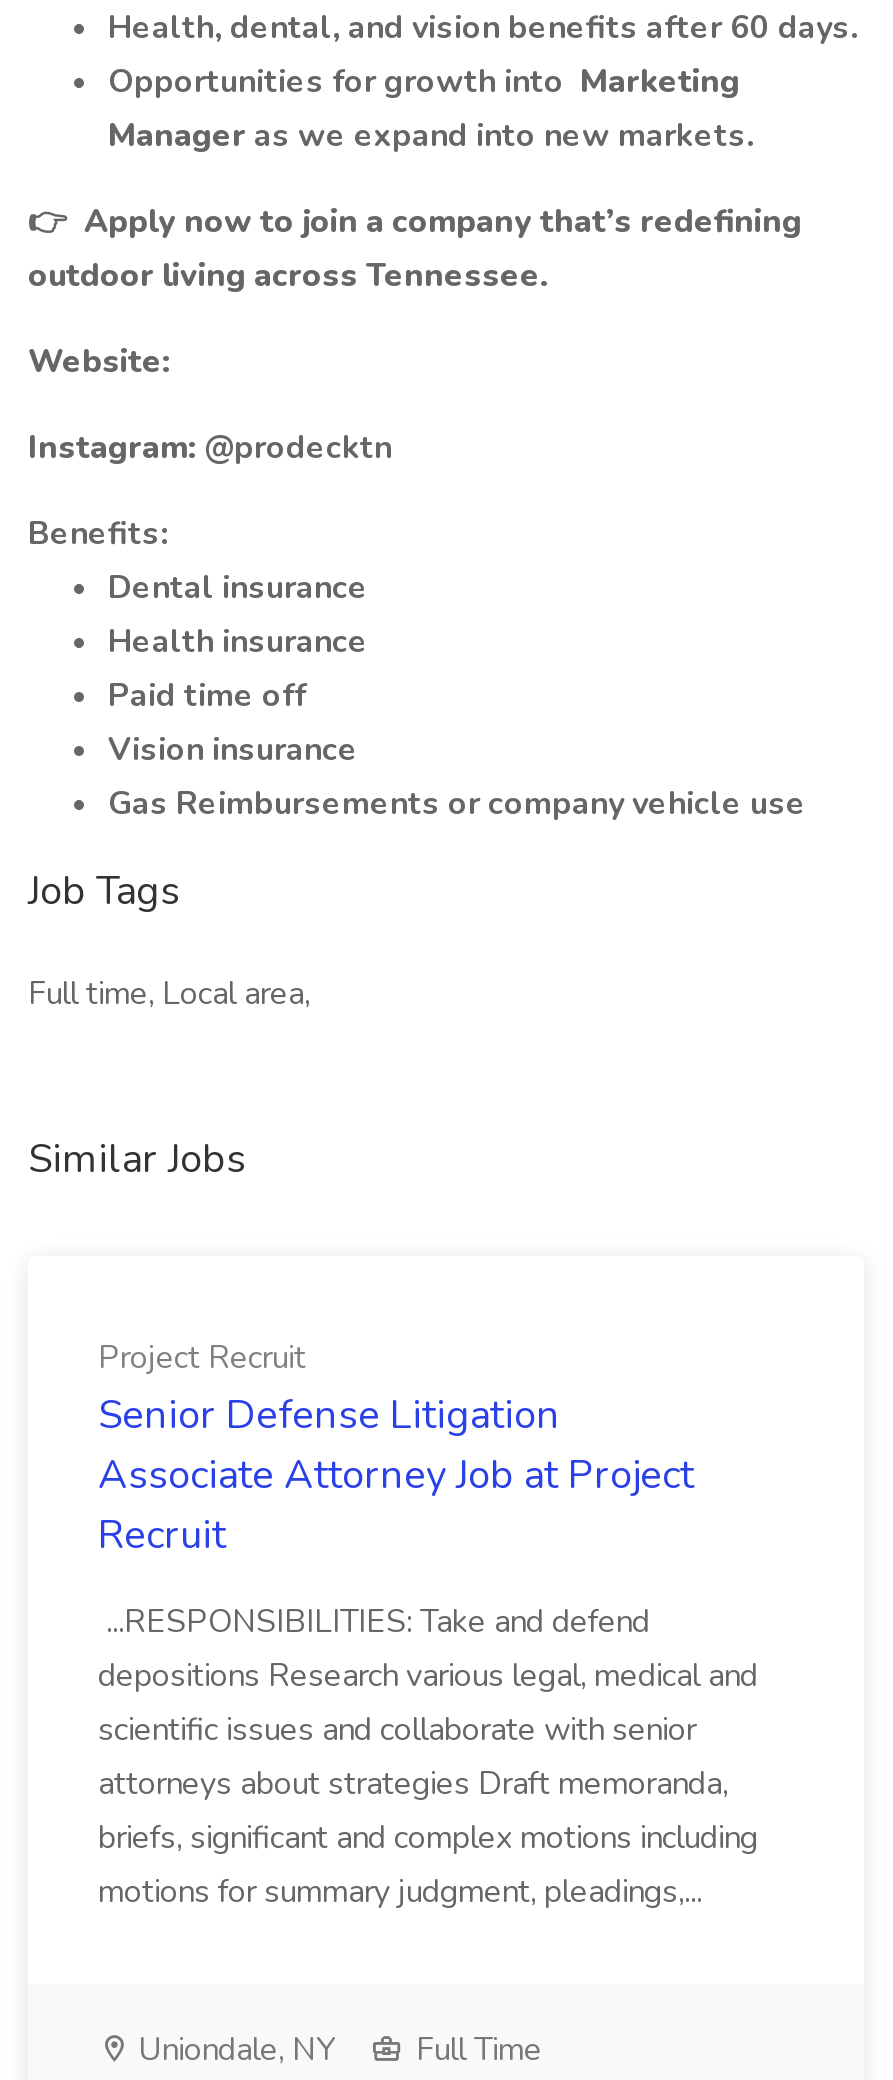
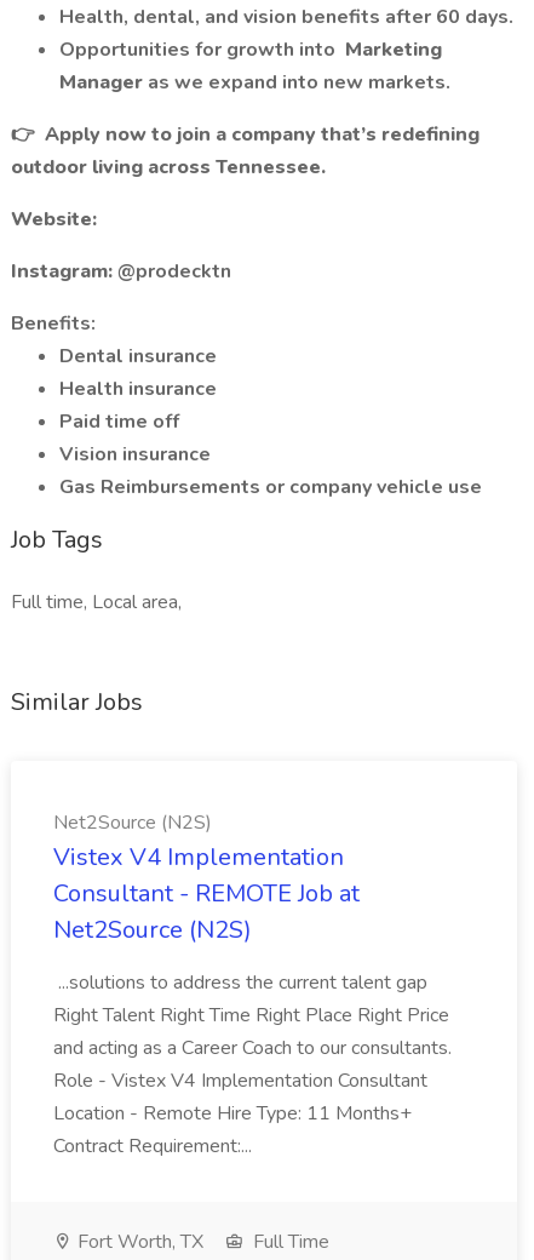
- Project Recruit
- Senior Defense Litigation
- Associate Attorney Job at Project
- Recruit
+ Net2Source (N2S)
+ Vistex V4 Implementation
+ Consultant - REMOTE Job at
+ Net2Source (N2S)

- ...RESPONSIBILITIES: Take and defend
- depositions Research various legal, medical and
- scientific issues and collaborate with senior
- attorneys about strategies Draft memoranda,
- briefs, significant and complex motions including
- motions for summary judgment, pleadings,...
+ ...solutions to address the current talent gap
+ Right Talent Right Time Right Place Right Price
+ and acting as a Career Coach to our consultants.
+ Role - Vistex V4 Implementation Consultant
+ Location - Remote Hire Type: 11 Months+
+ Contract Requirement:...

- Uniondale, NY
+ Fort Worth, TX
